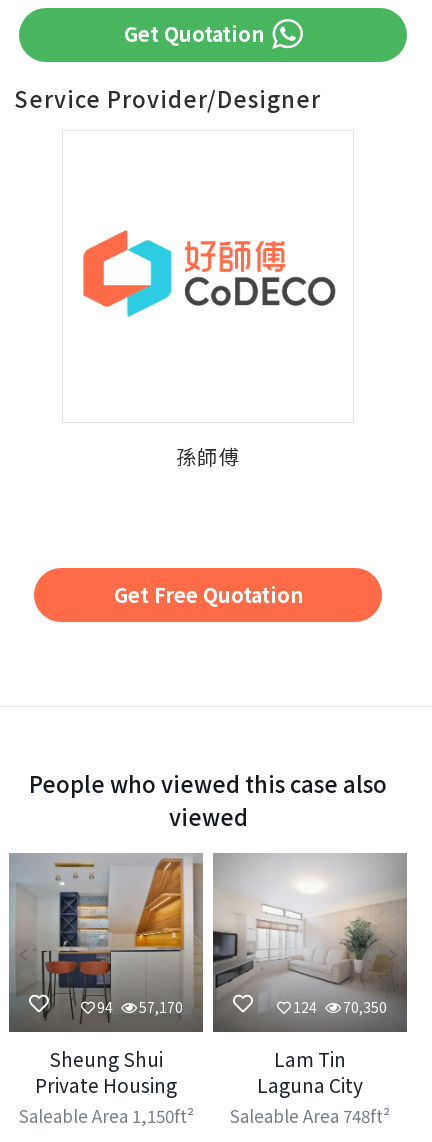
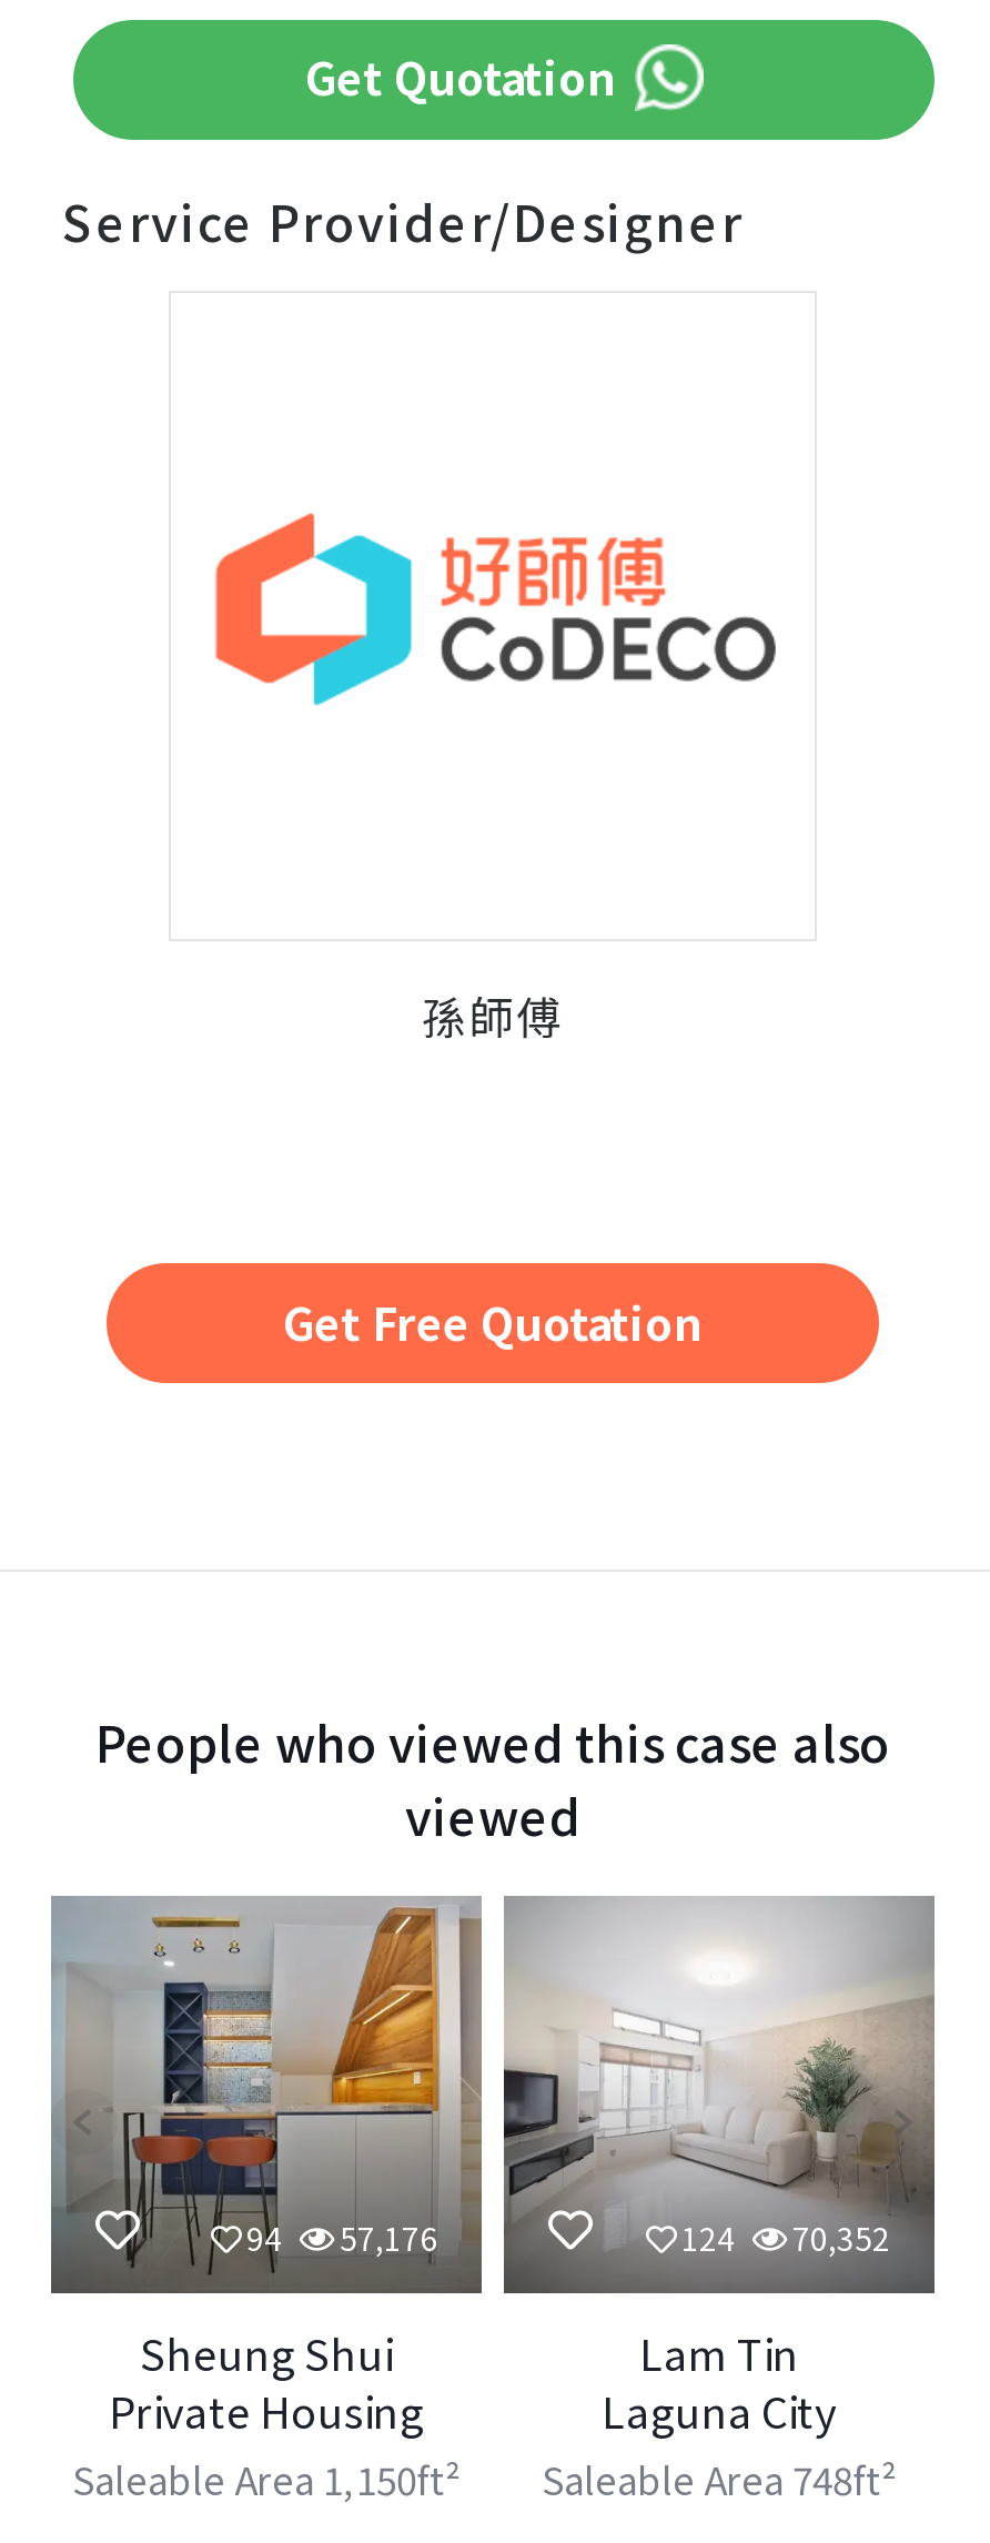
- 94 57,170
+ 94 57,176

- 124 70,350
+ 124 70,352
